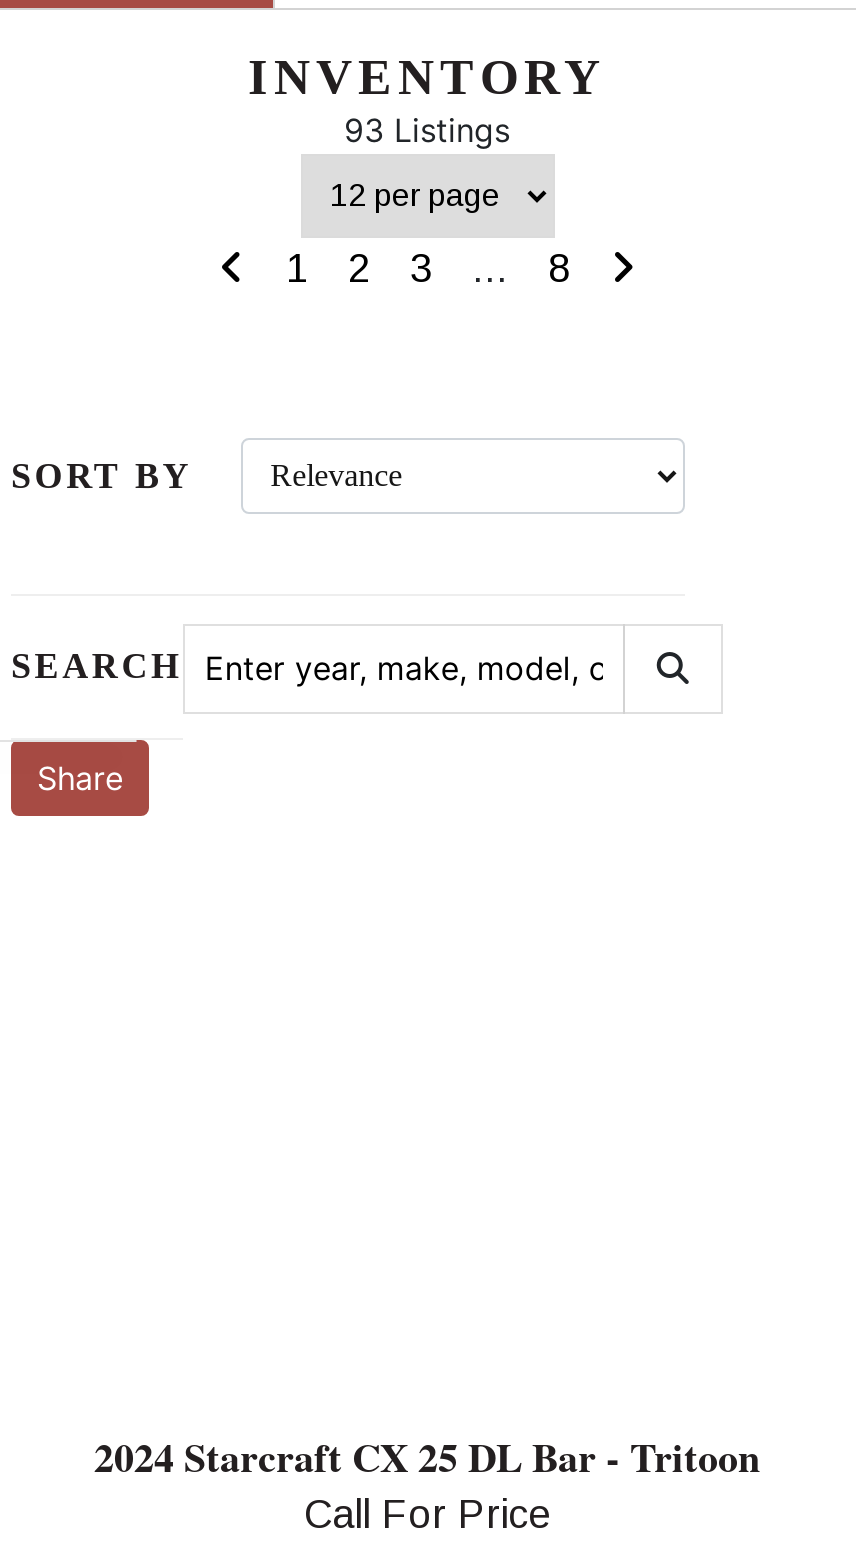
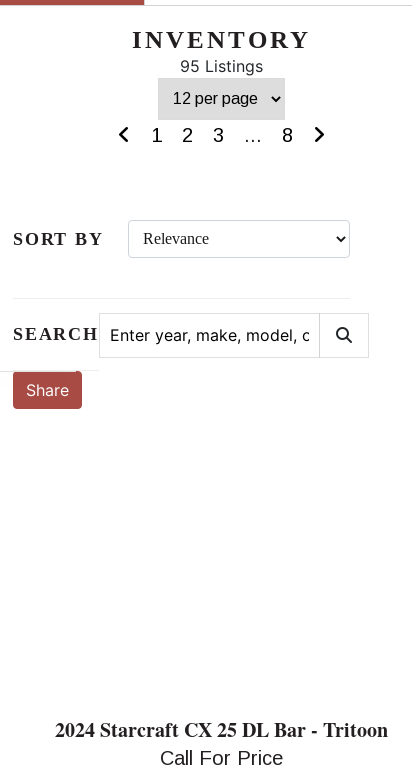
- 93 Listings
+ 95 Listings
